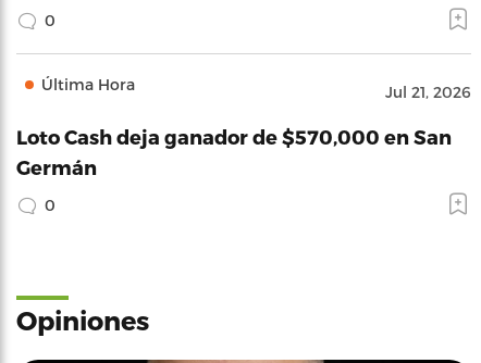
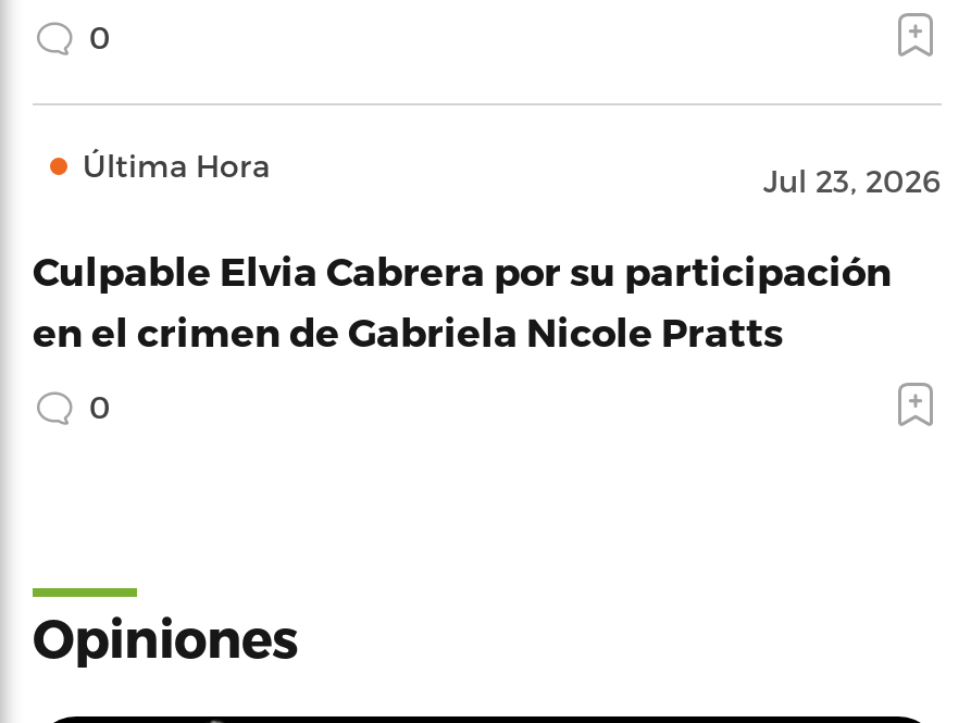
- Jul 21, 2026
+ Jul 23, 2026

- Loto Cash deja ganador de $570,000 en San
- Germán
+ Culpable Elvia Cabrera por su participación
+ en el crimen de Gabriela Nicole Pratts
